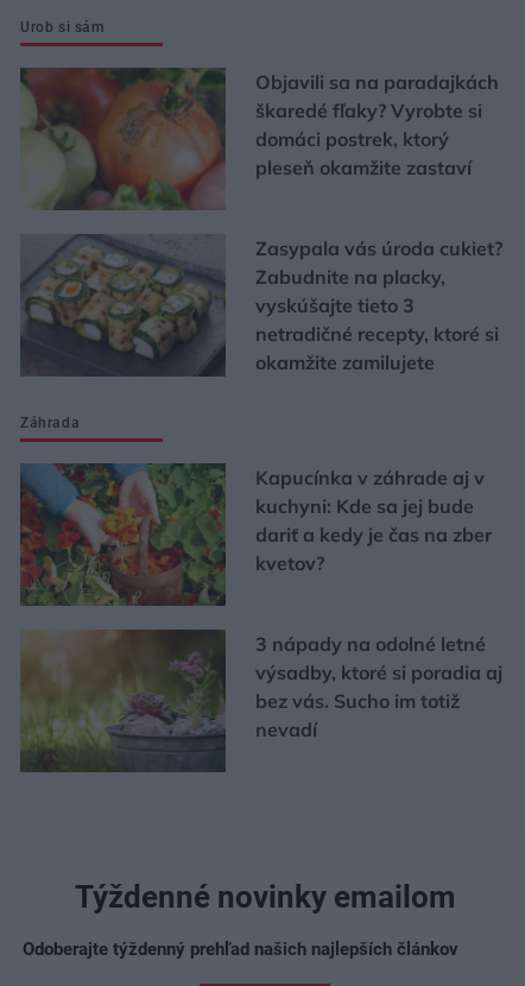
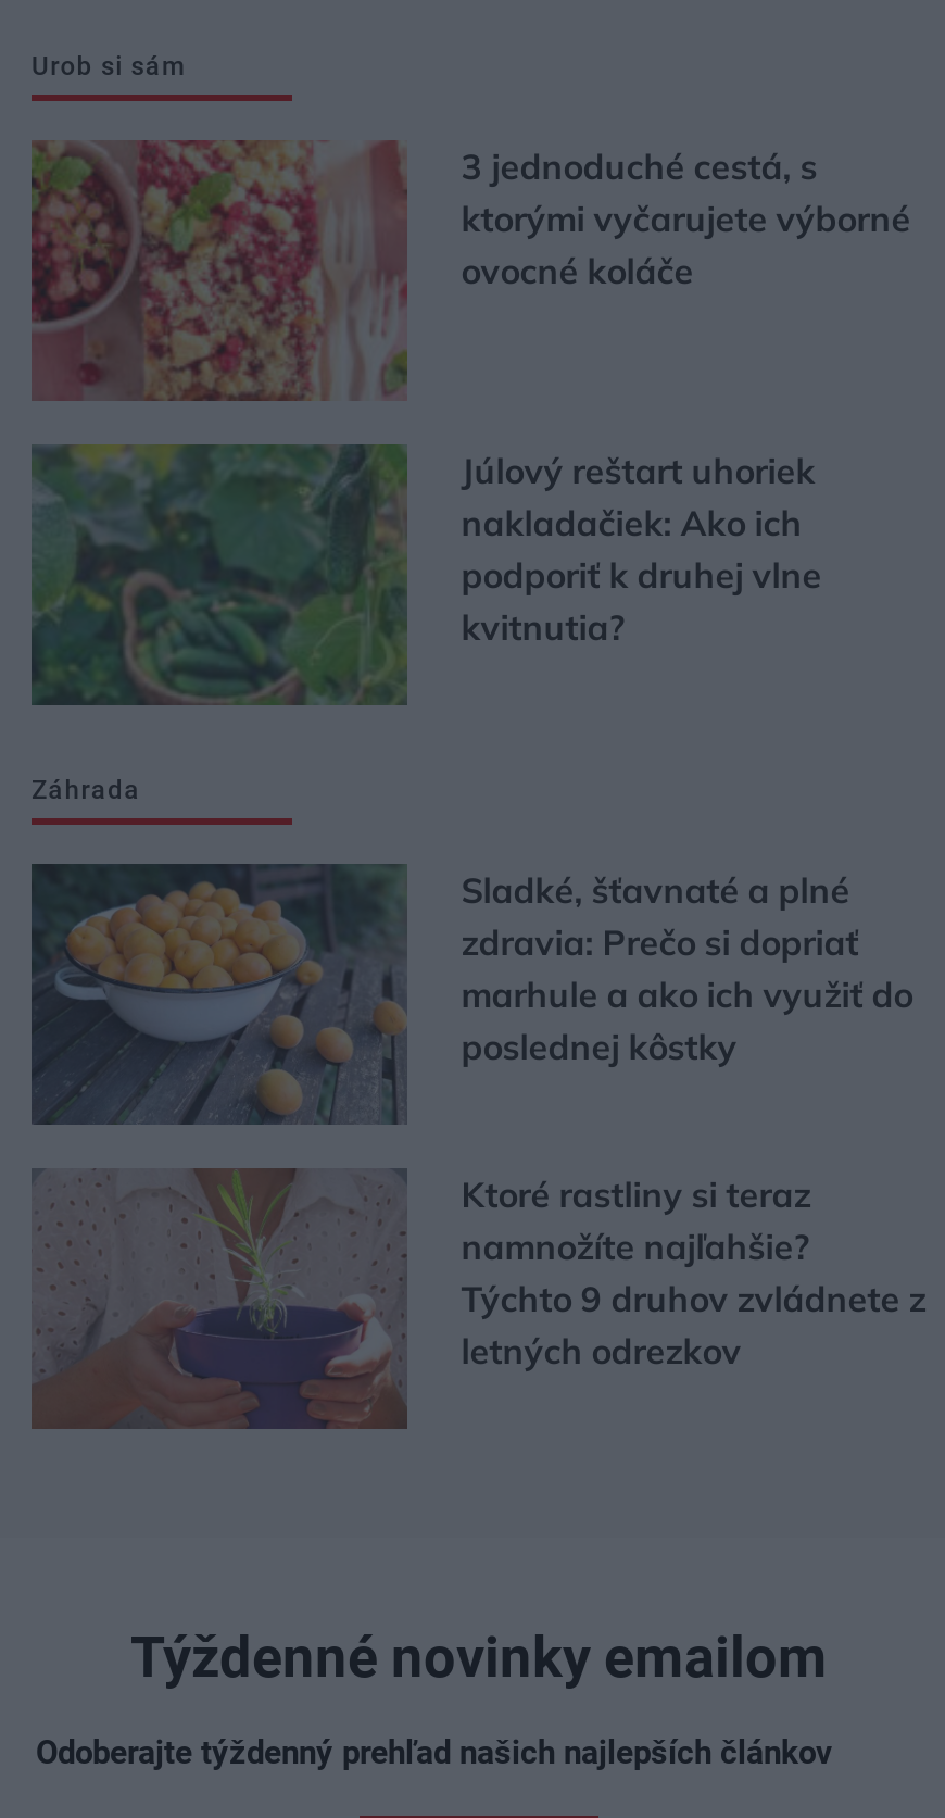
- [image]
- Objavili sa na paradajkách
- škaredé fľaky? Vyrobte si
- domáci postrek, ktorý
- pleseň okamžite zastaví
+ [image]
+ 3 jednoduché cestá, s
+ ktorými vyčarujete výborné
+ ovocné koláče

- [image]
- Zasypala vás úroda cukiet?
- Zabudnite na placky,
- vyskúšajte tieto 3
- netradičné recepty, ktoré si
- okamžite zamilujete
+ [image]
+ Júlový reštart uhoriek
+ nakladačiek: Ako ich
+ podporiť k druhej vlne
+ kvitnutia?

- [image]
- Kapucínka v záhrade aj v
- kuchyni: Kde sa jej bude
- dariť a kedy je čas na zber
- kvetov?
+ [image]
+ Sladké, šťavnaté a plné
+ zdravia: Prečo si dopriať
+ marhule a ako ich využiť do
+ poslednej kôstky

- [image]
- 3 nápady na odolné letné
- výsadby, ktoré si poradia aj
- bez vás. Sucho im totiž
- nevadí
+ [image]
+ Ktoré rastliny si teraz
+ namnožíte najľahšie?
+ Týchto 9 druhov zvládnete z
+ letných odrezkov
